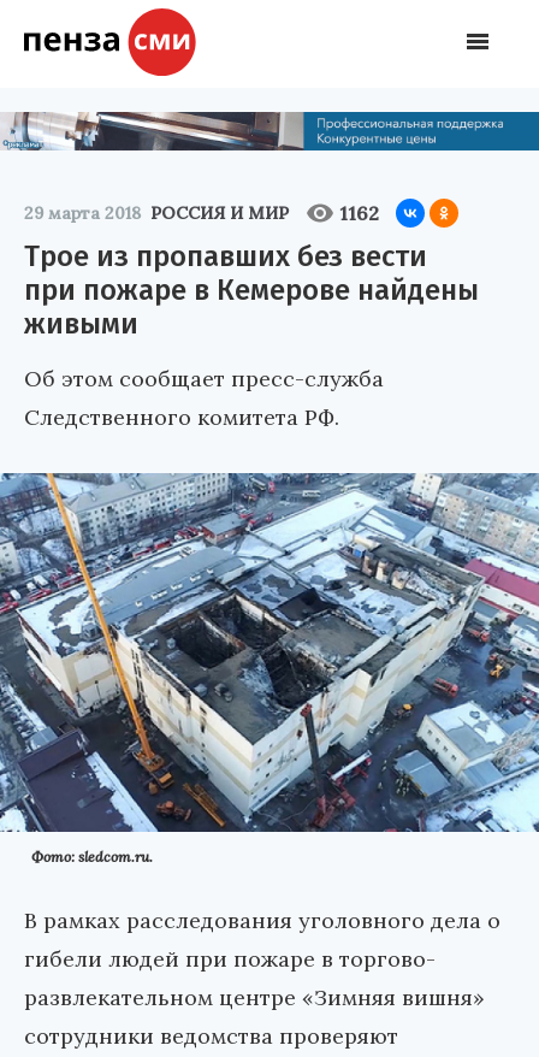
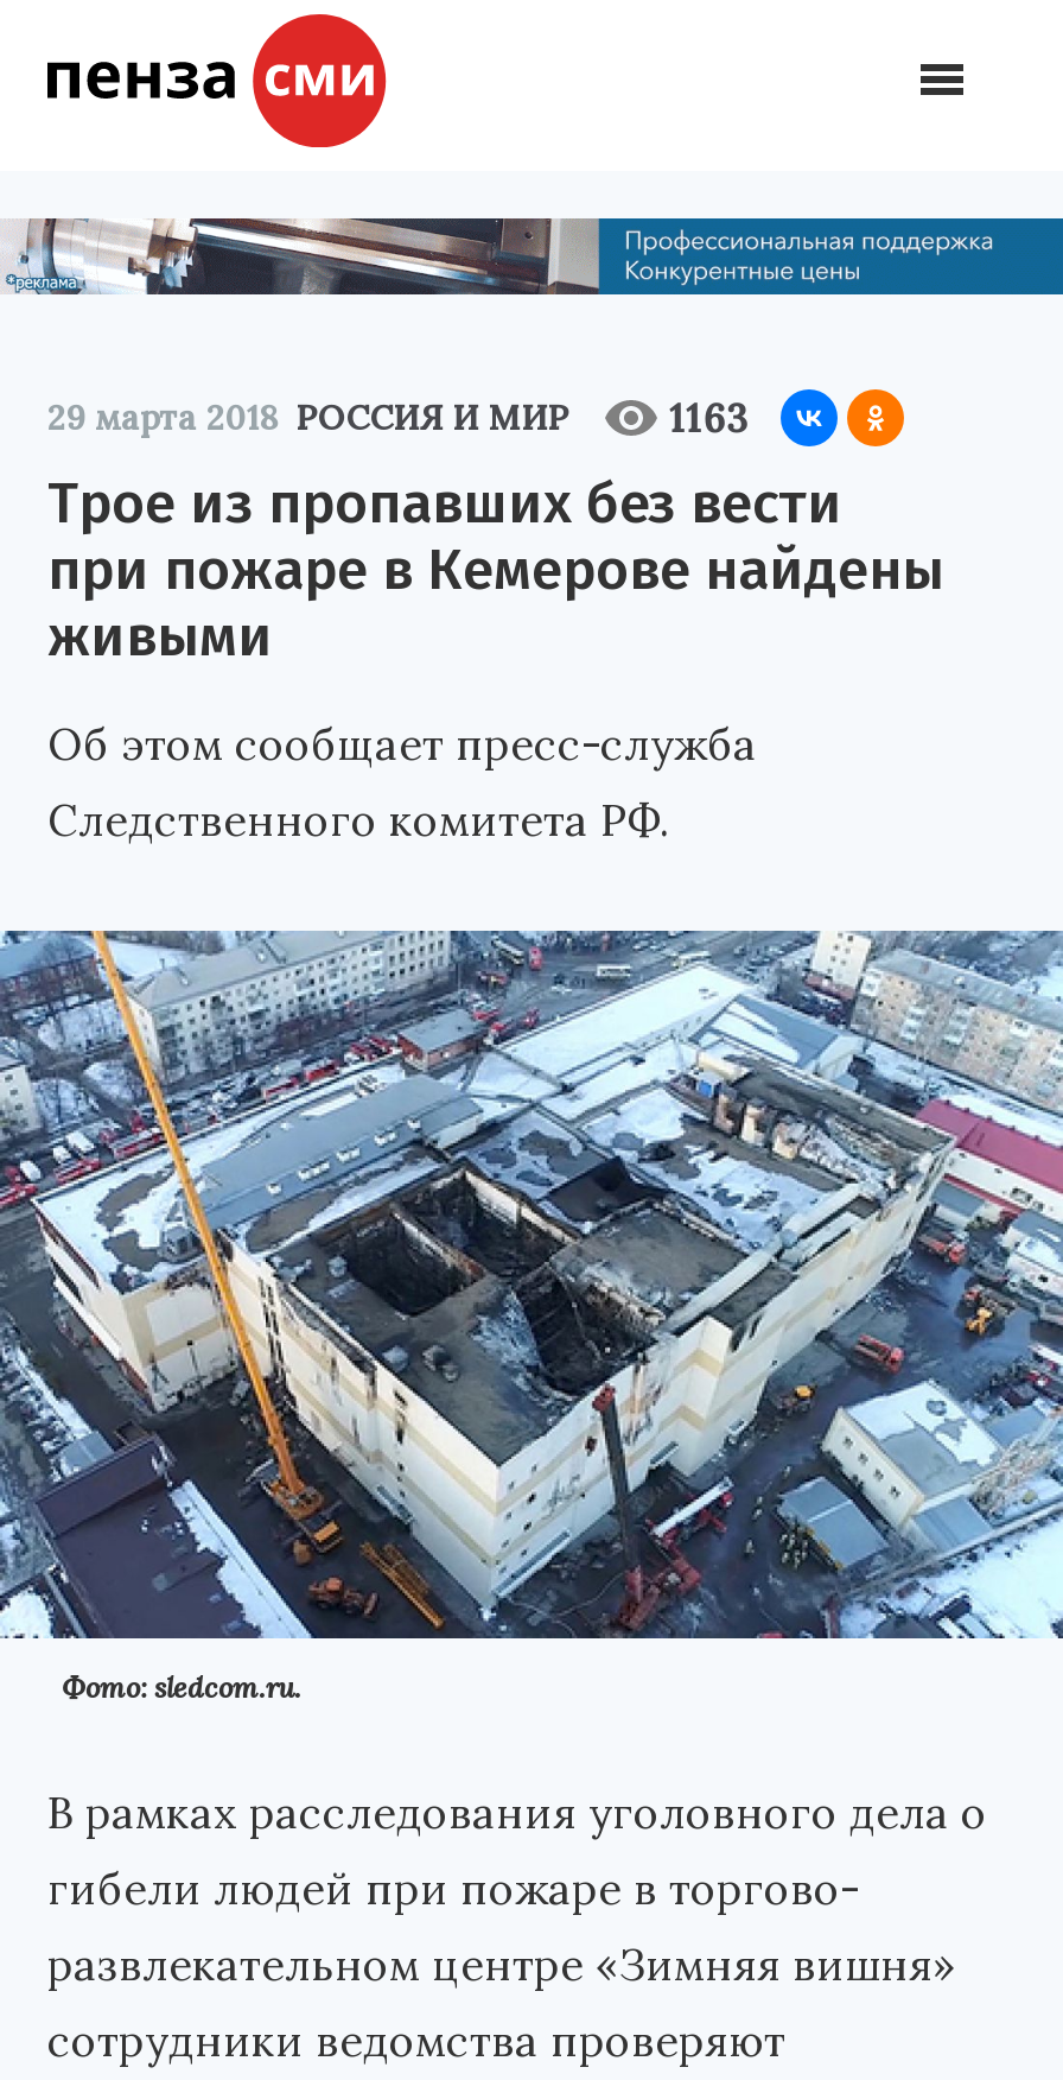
- 1162
+ 1163
